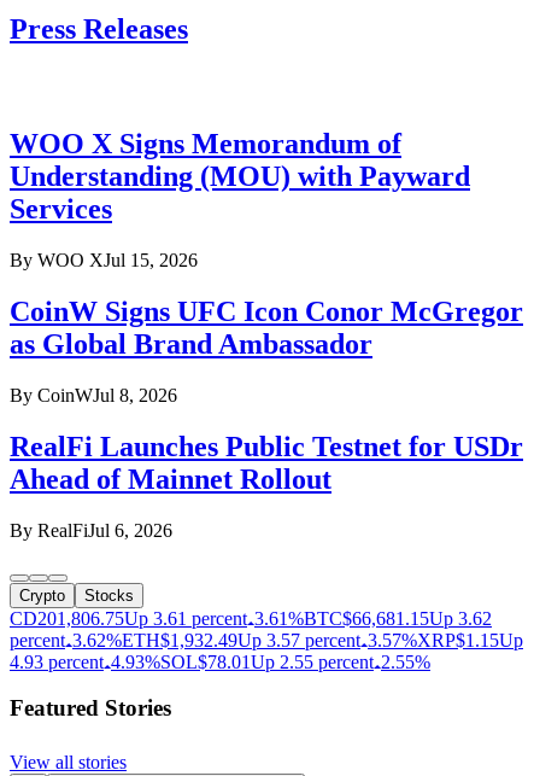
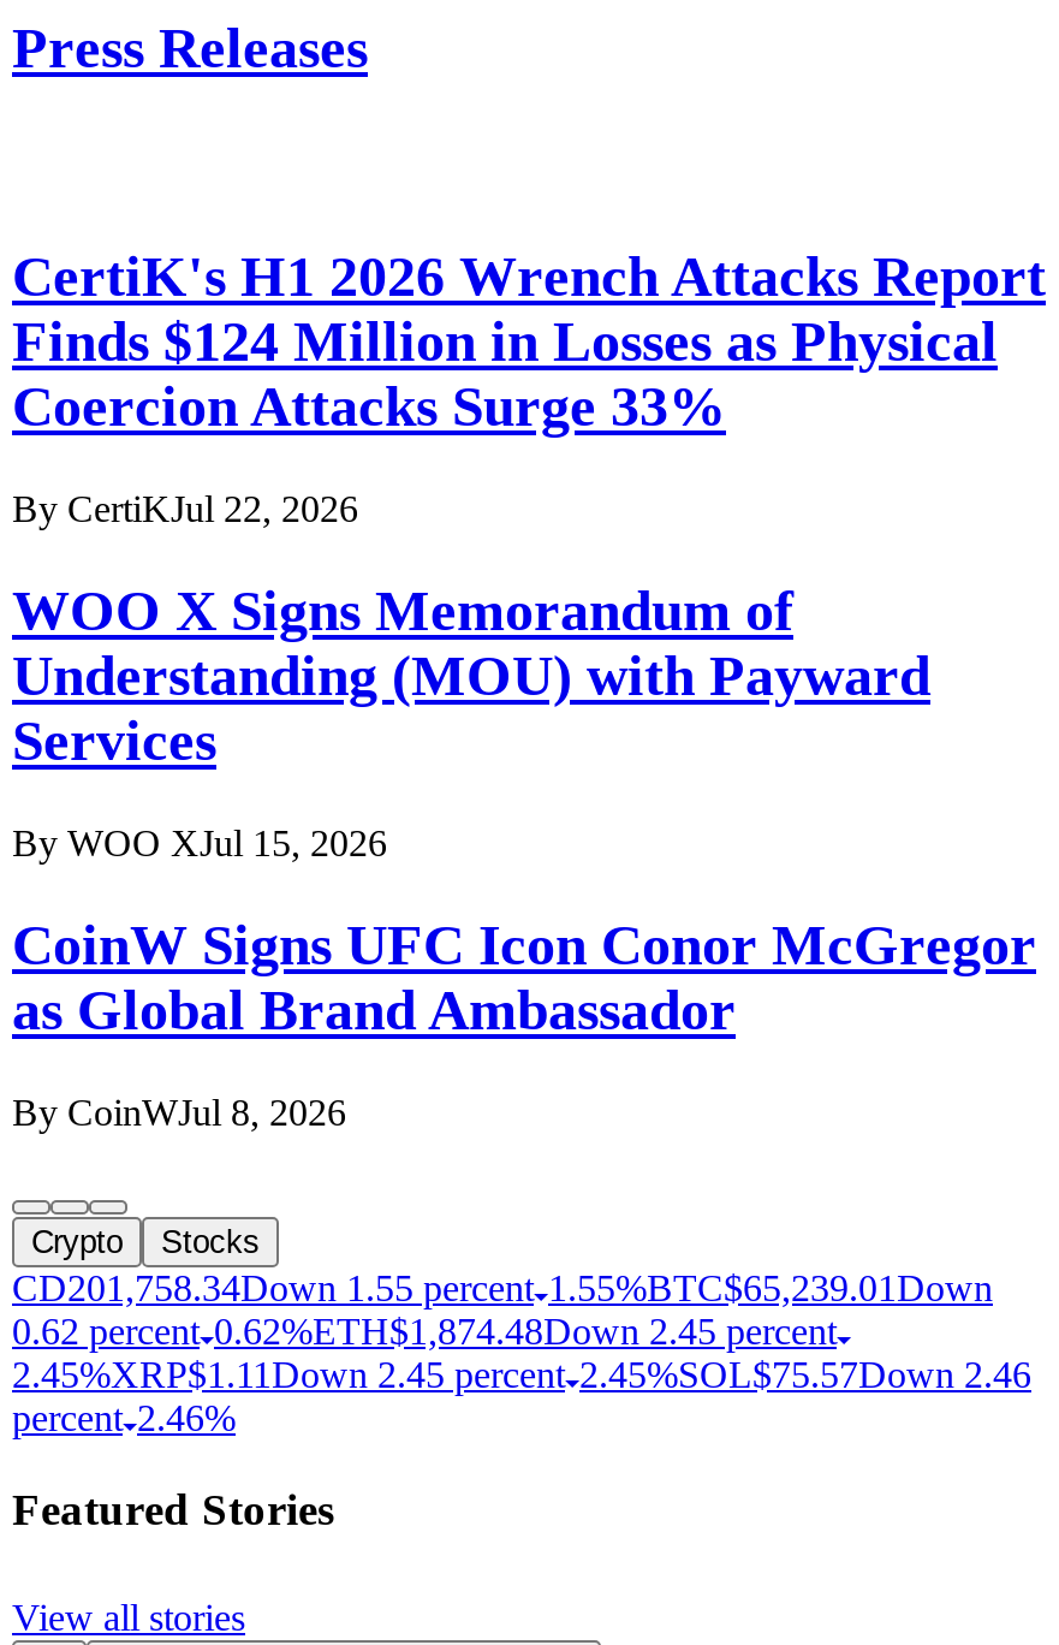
+ CertiK's H1 2026 Wrench Attacks Report
+ Finds $124 Million in Losses as Physical
+ Coercion Attacks Surge 33%
+ By CertiKJul 22, 2026

moved down: WOO X Signs Memorandum of | Understanding (MOU) with Payward | Services | By WOO XJul 15, 2026 | CoinW Signs UFC Icon Conor McGregor | as Global Brand Ambassador | By CoinWJul 8, 2026

- RealFi Launches Public Testnet for USDr
- Ahead of Mainnet Rollout
- By RealFiJul 6, 2026

- CD201,806.75Up 3.61 percent 3.61%BTC$66,681.15 Up 3.62
- percent 3.62%ETH$1,932.49 Up 3.57 percent 3.57%XRP$1.15 Up
- 4.93 percent 4.93%SOL $78.01 Up 2.55 percent 2.55%
+ CD201,758.34Down 1.55 percent 1.55%BTC$65,239.01 Down
+ 0.62 percent 0.62%ETH$1,874.48Down 2.45 percent
+ 2.45%XRP$1.11 Down 2.45 percent 2.45%SOL $75.57Down 2.46
+ percent 2.46%
